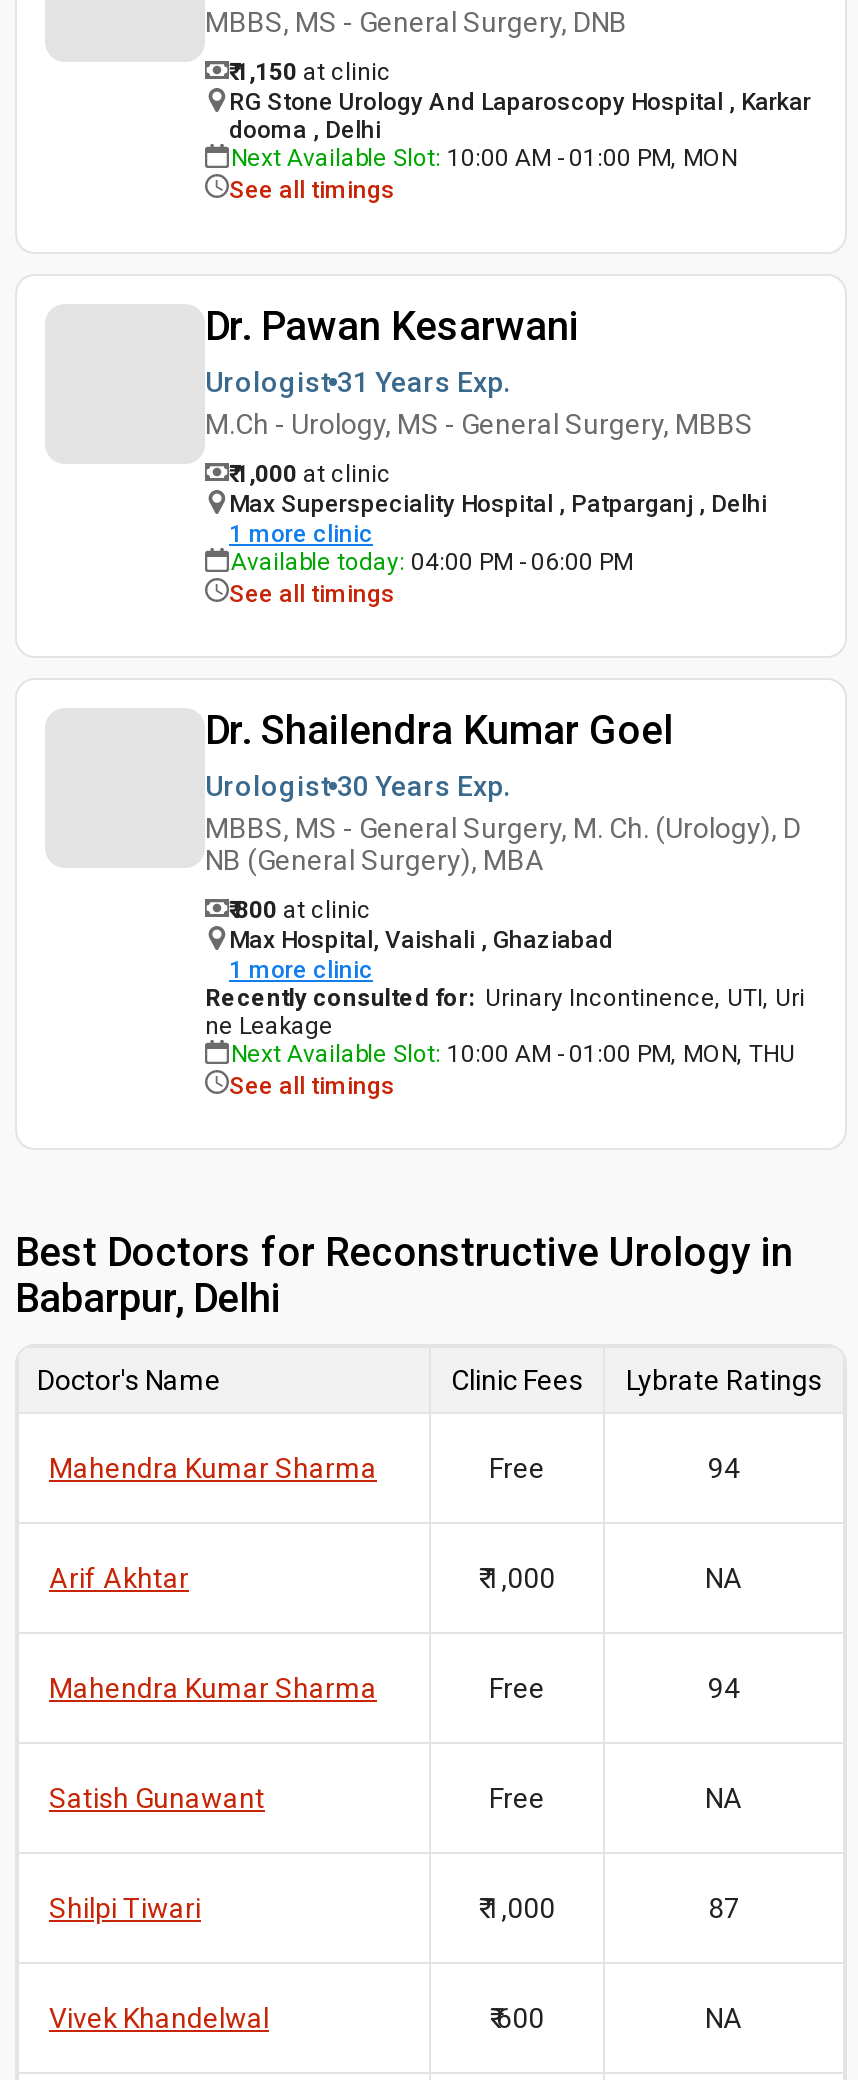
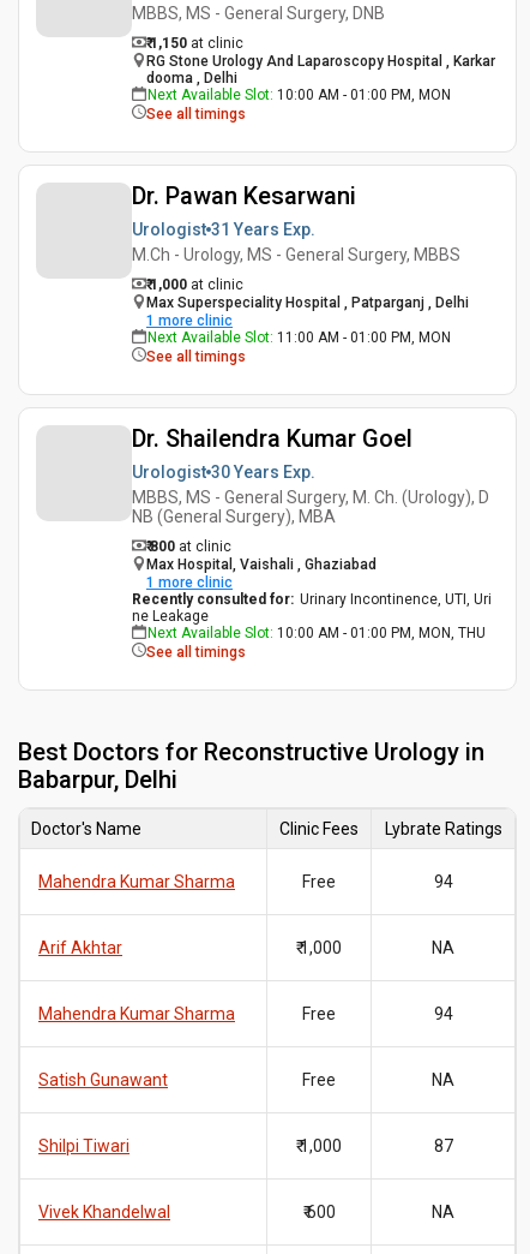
- Available today: 04:00 PM - 06:00 PM
+ Next Available Slot: 11:00 AM - 01:00 PM, MON
